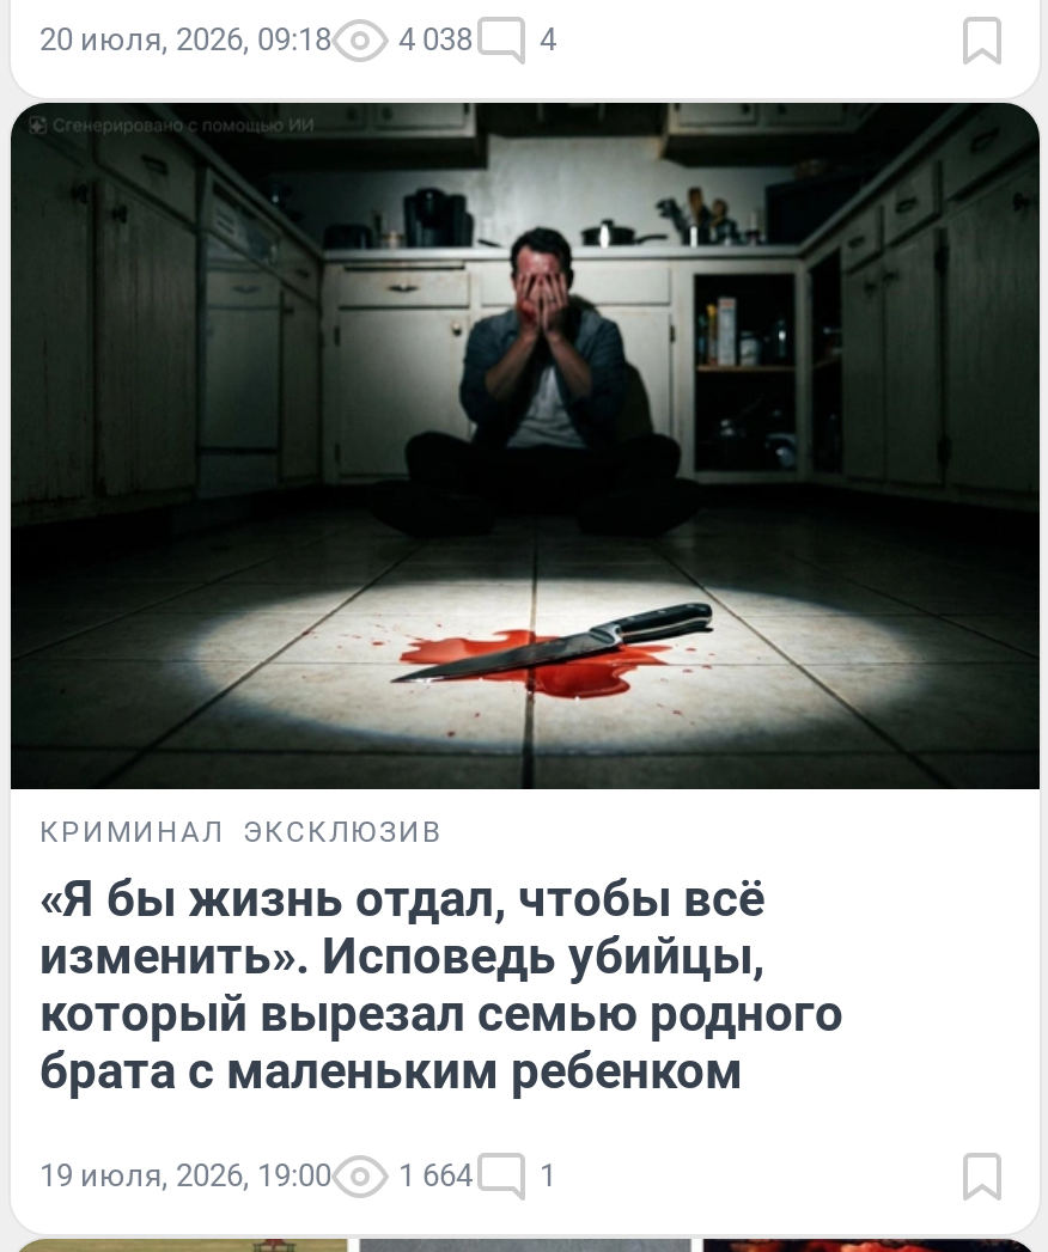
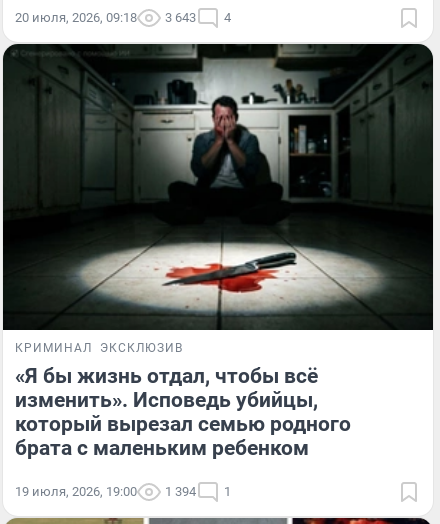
- 20 июля, 2026, 09:18 4 038 4
+ 20 июля, 2026, 09:18 3 643 4

- 19 июля, 2026, 19:00 1 664 1
+ 19 июля, 2026, 19:00 1 394 1
